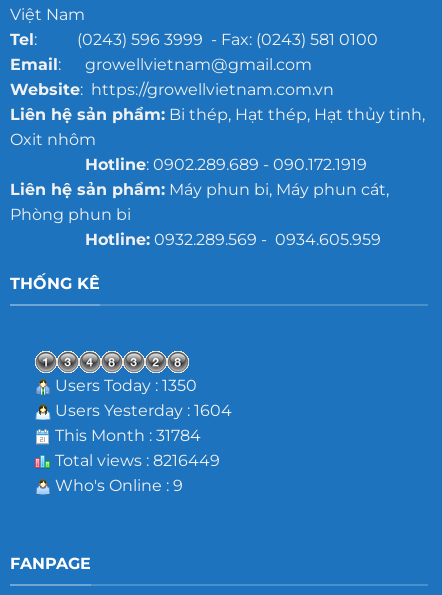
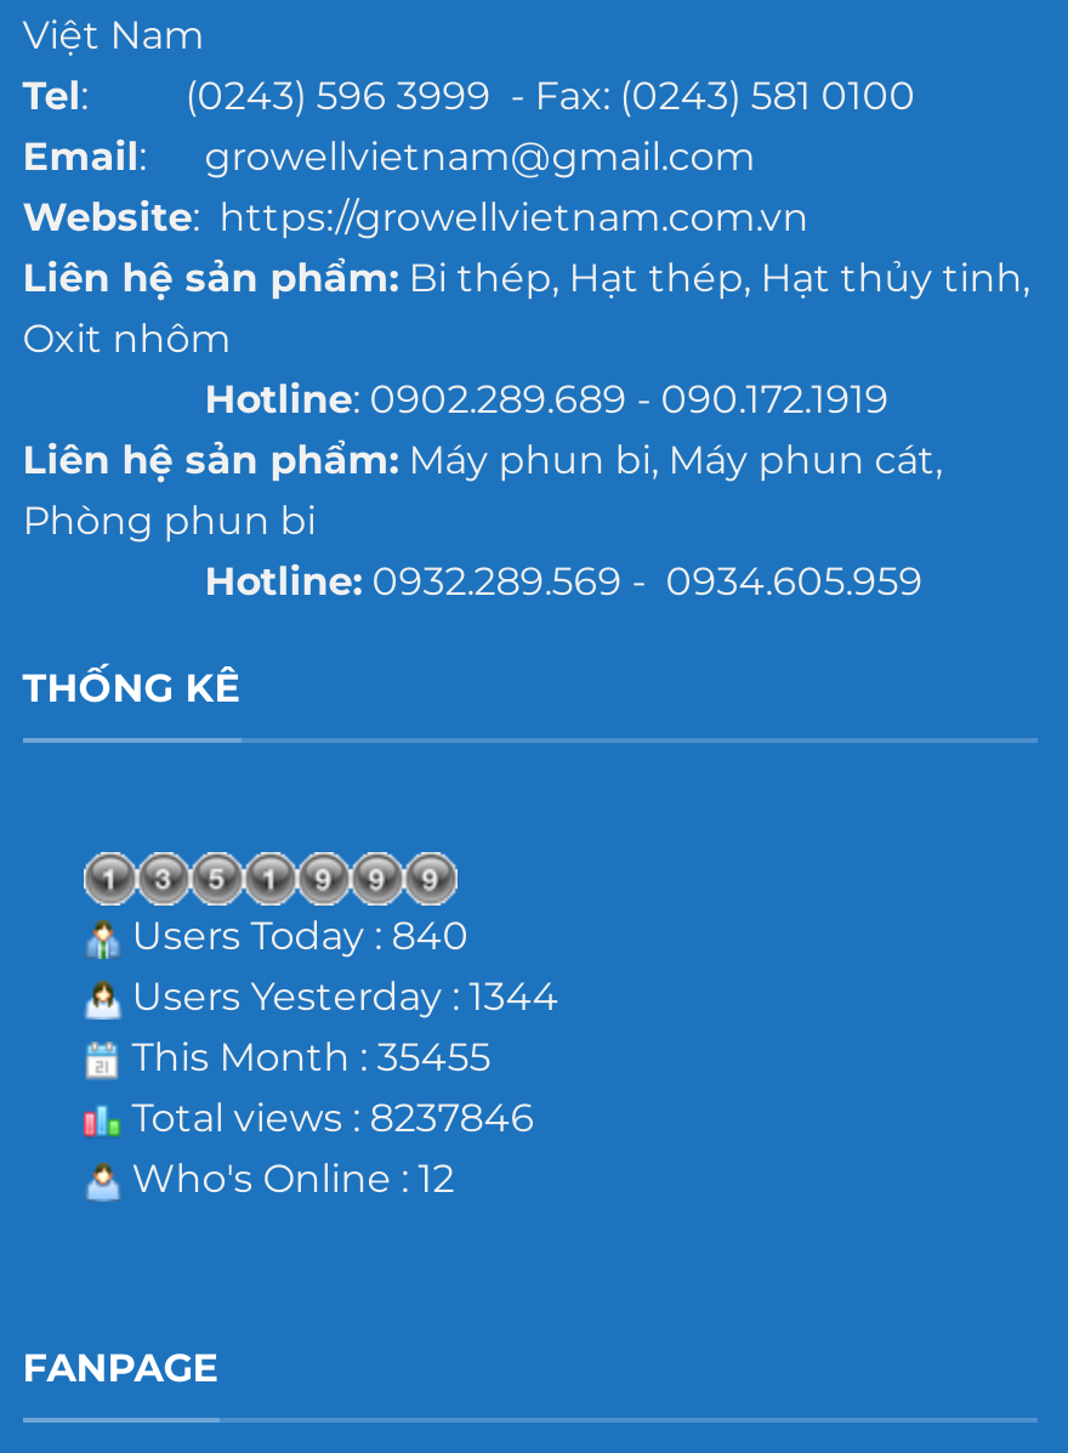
- Users Today : 1350
+ Users Today : 840

- Users Yesterday : 1604
+ Users Yesterday : 1344

- This Month : 31784
+ This Month : 35455

- Total views : 8216449
+ Total views : 8237846

- Who's Online : 9
+ Who's Online : 12
